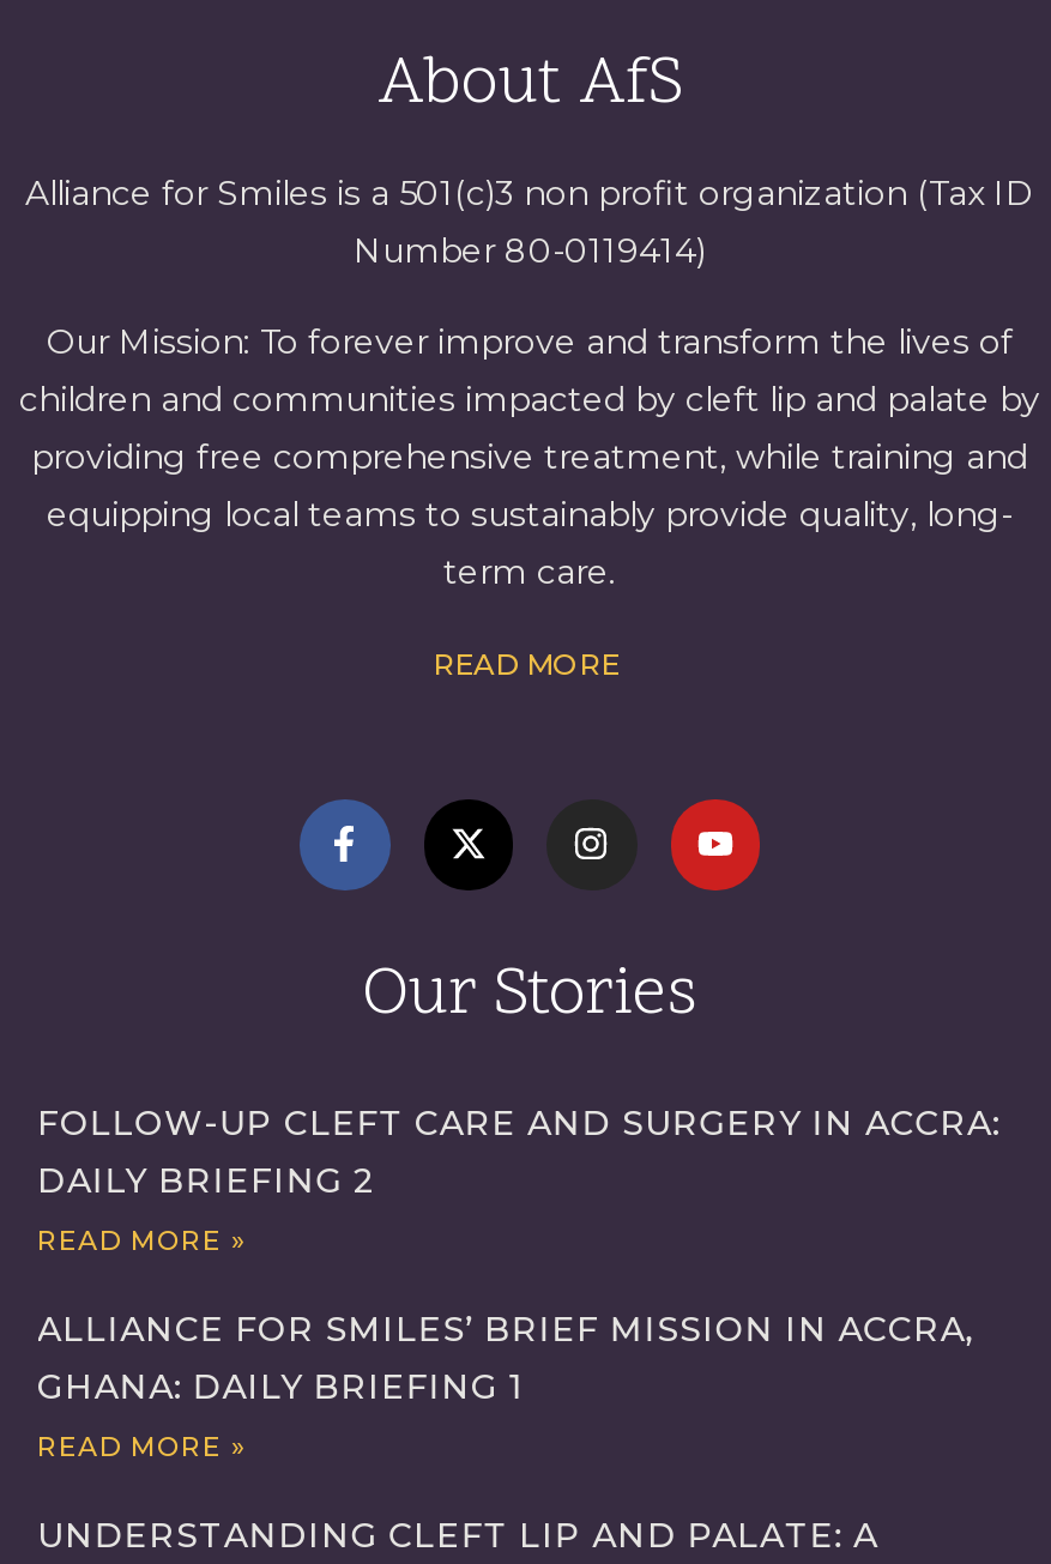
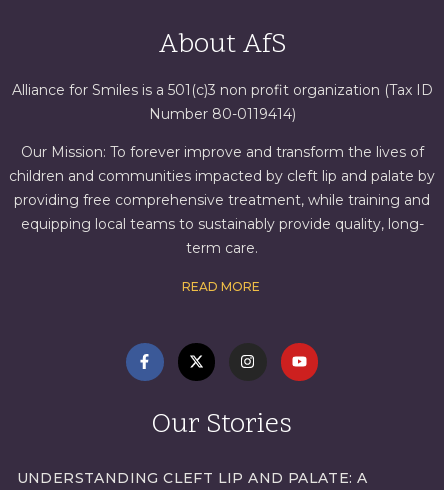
- FOLLOW-UP CLEFT CARE AND SURGERY IN ACCRA:
- DAILY BRIEFING 2
- READ MORE »
- ALLIANCE FOR SMILES’ BRIEF MISSION IN ACCRA,
- GHANA: DAILY BRIEFING 1
- READ MORE »
